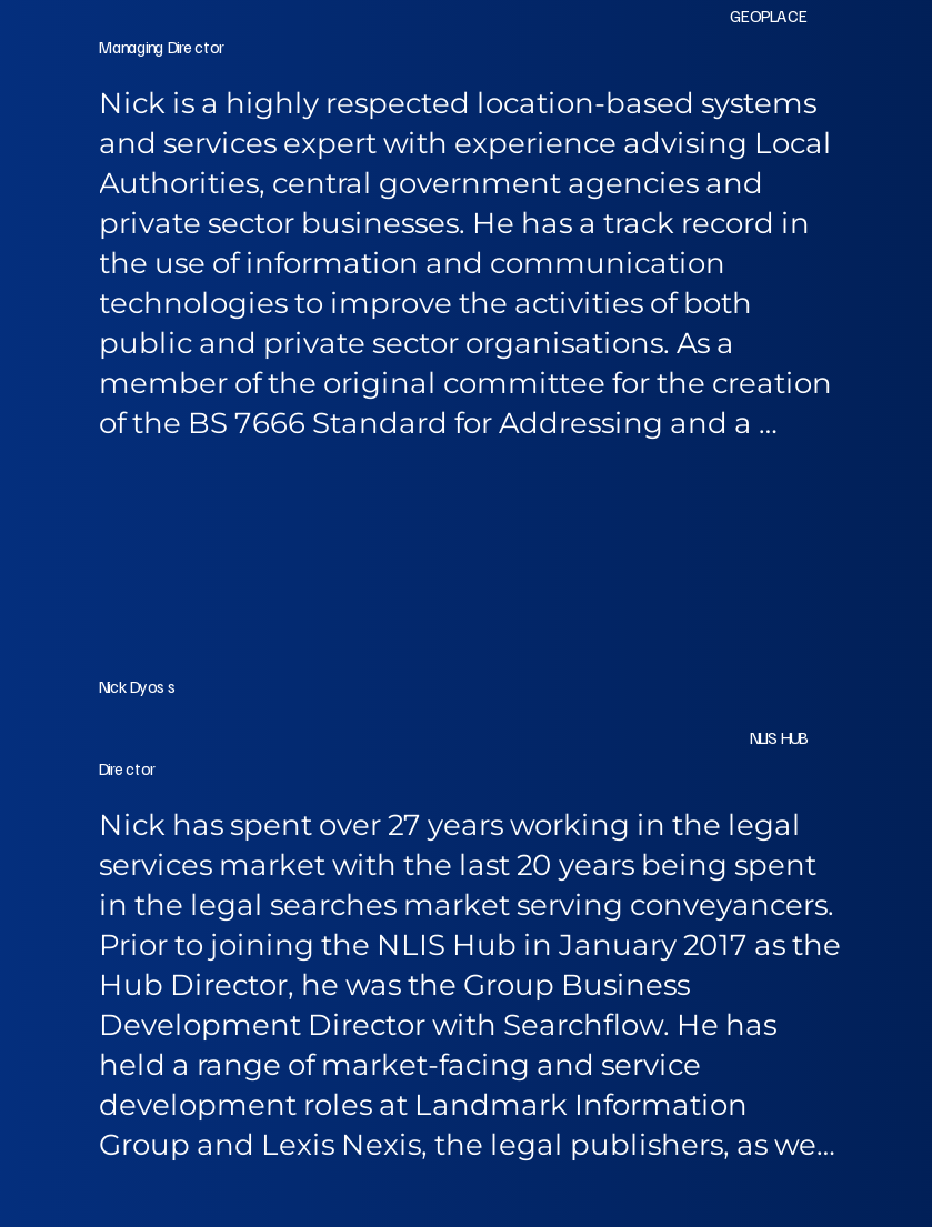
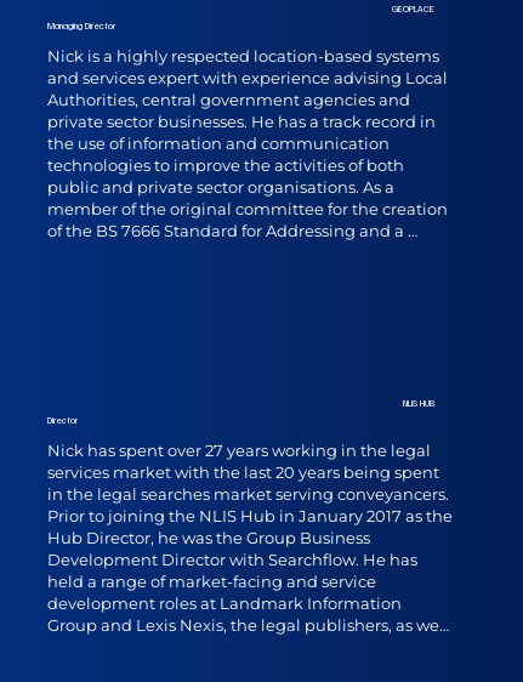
- Nick Dyoss
